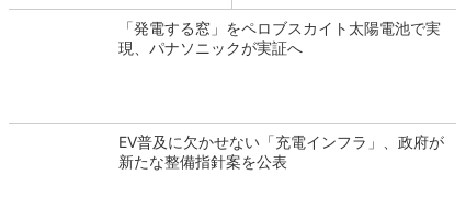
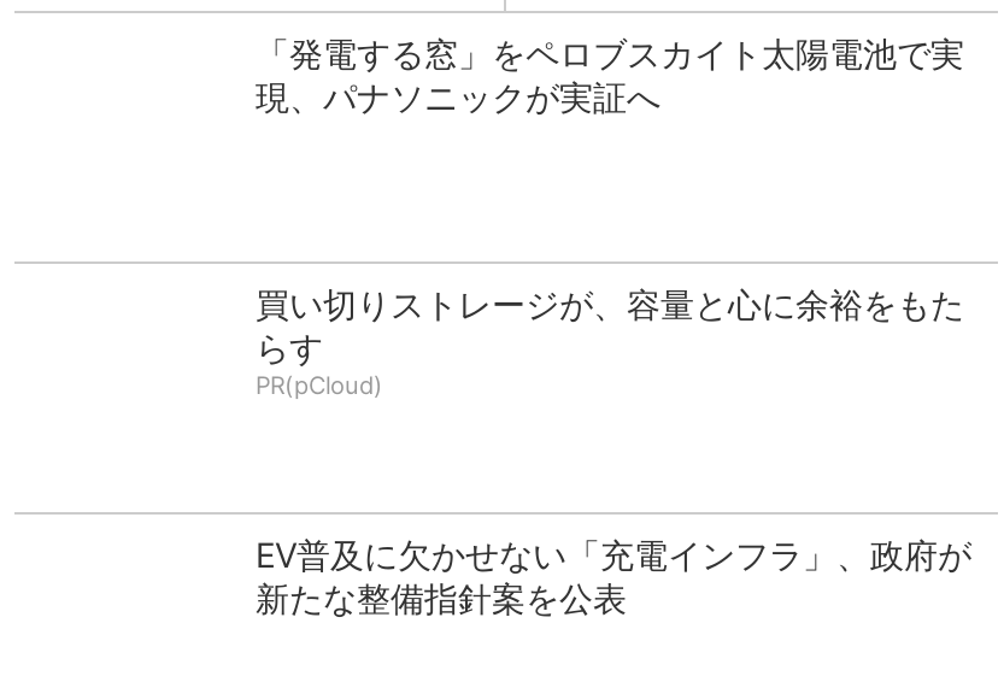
+ 買い切りストレージが、容量と心に余裕をもた
+ らす
+ PR(pCloud)
